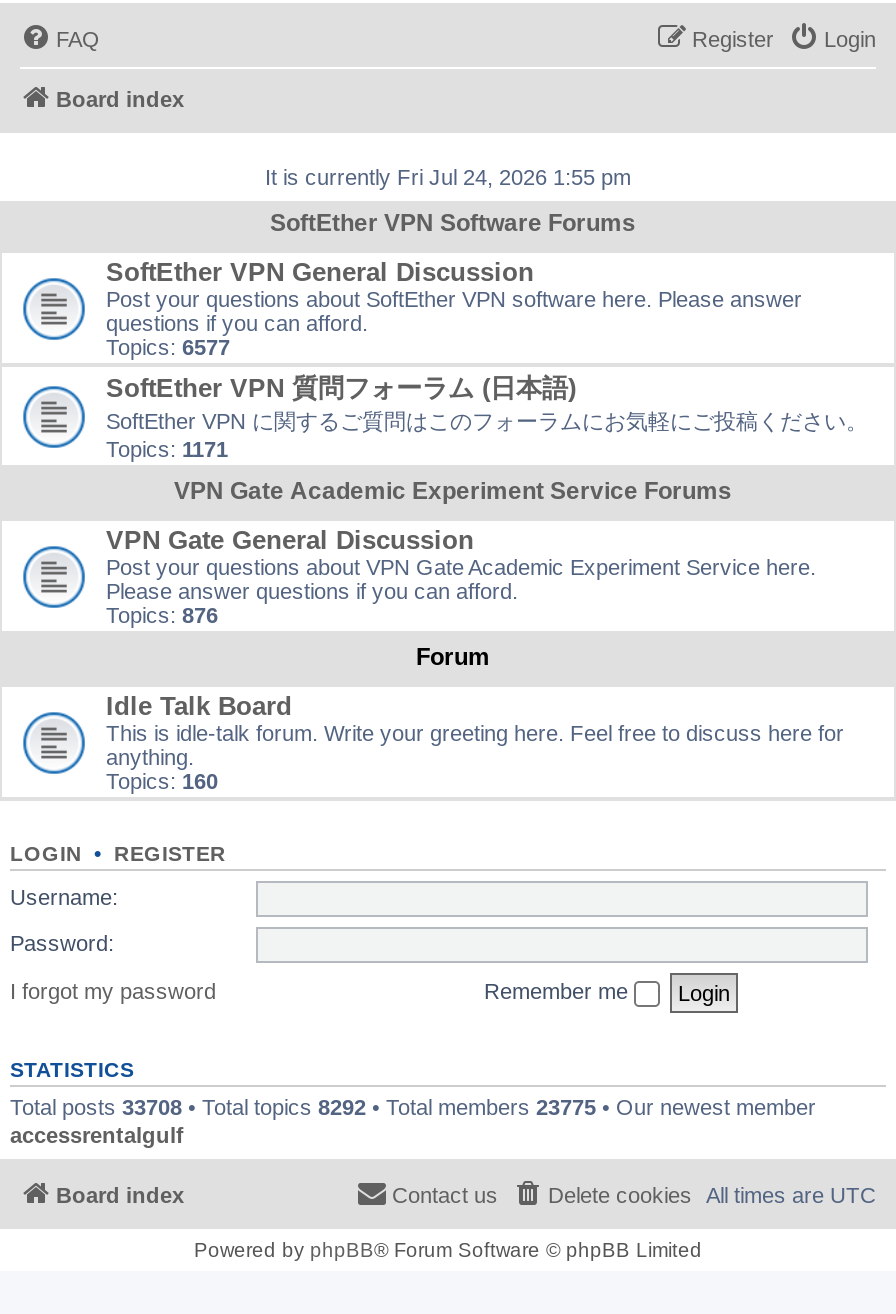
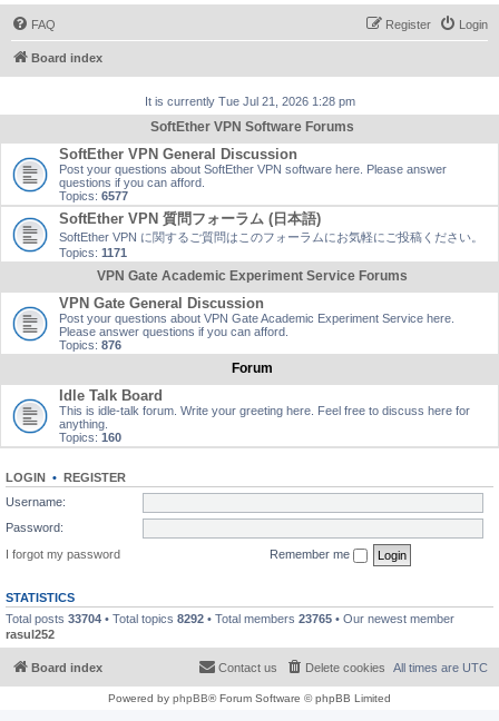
- It is currently Fri Jul 24, 2026 1:55 pm
+ It is currently Tue Jul 21, 2026 1:28 pm

- Total posts 33708 • Total topics 8292 • Total members 23775 • Our newest member
- accessrentalgulf
+ Total posts 33704 • Total topics 8292 • Total members 23765 • Our newest member
+ rasul252
